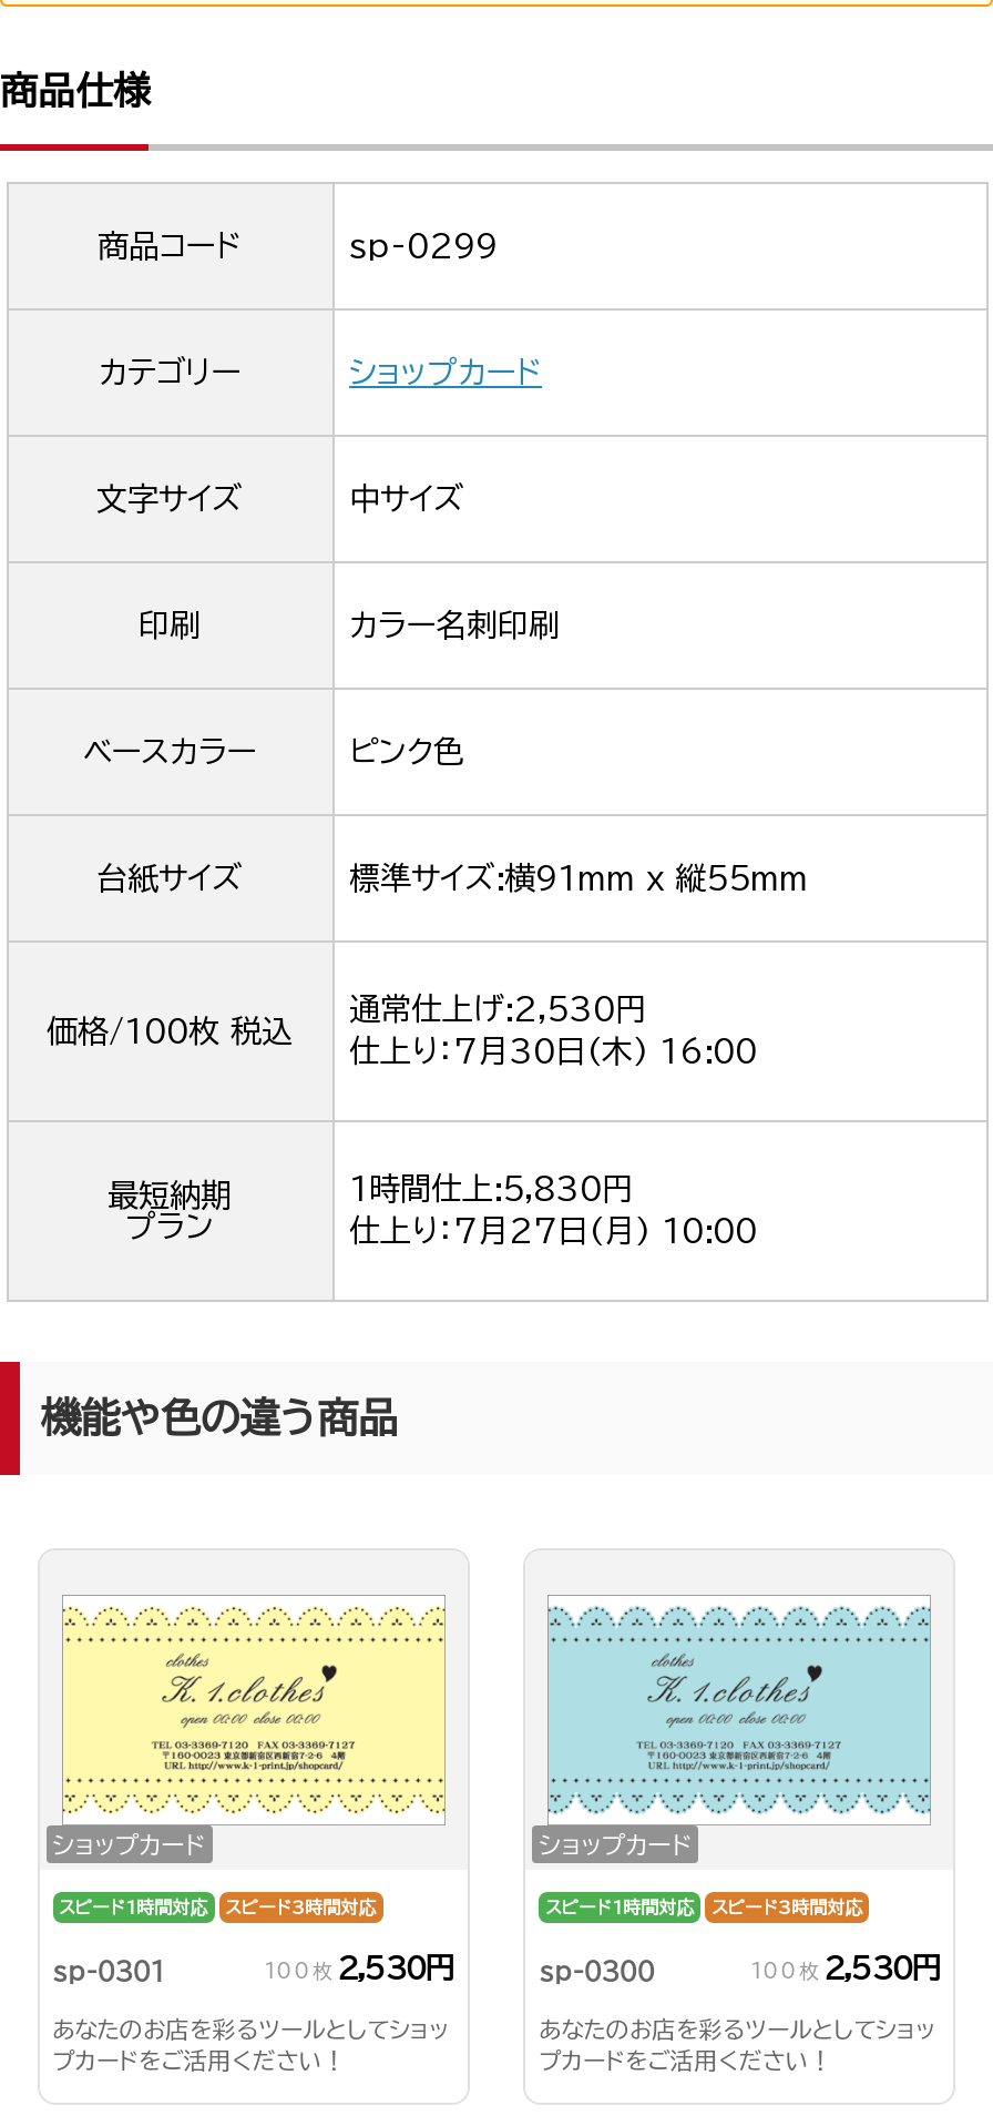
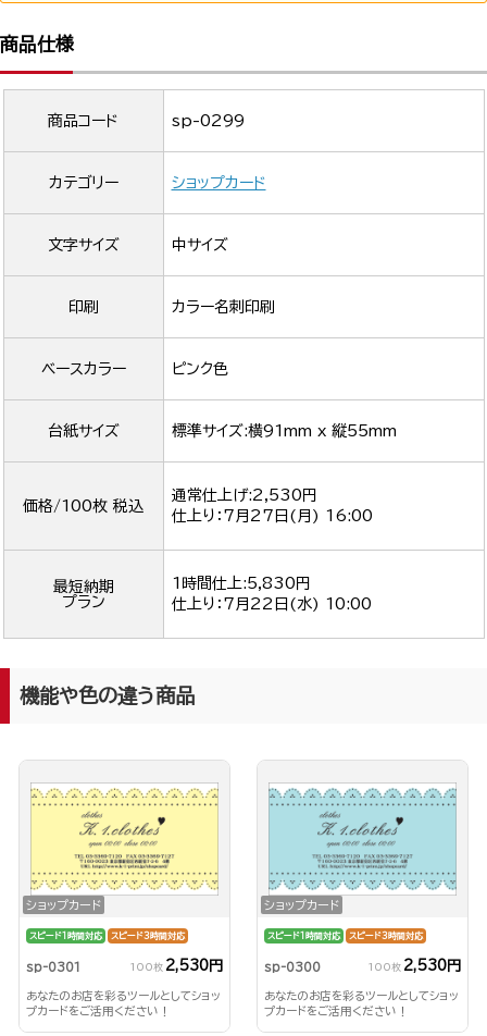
- 仕上り：7月30日(木) 16:00
+ 仕上り：7月27日(月) 16:00

- 仕上り：7月27日(月) 10:00
+ 仕上り：7月22日(水) 10:00
